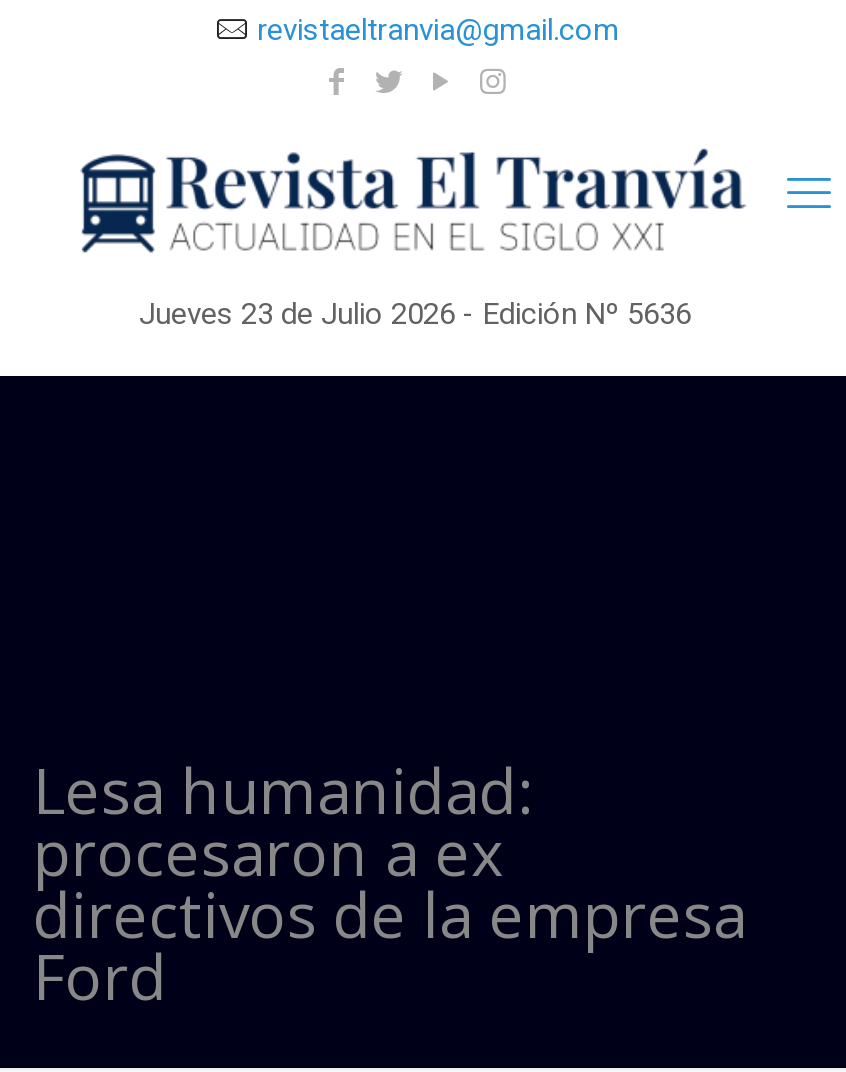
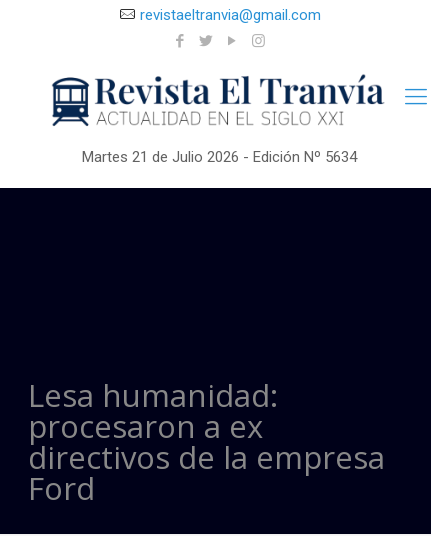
- Jueves 23 de Julio 2026 - Edición Nº 5636
+ Martes 21 de Julio 2026 - Edición Nº 5634
